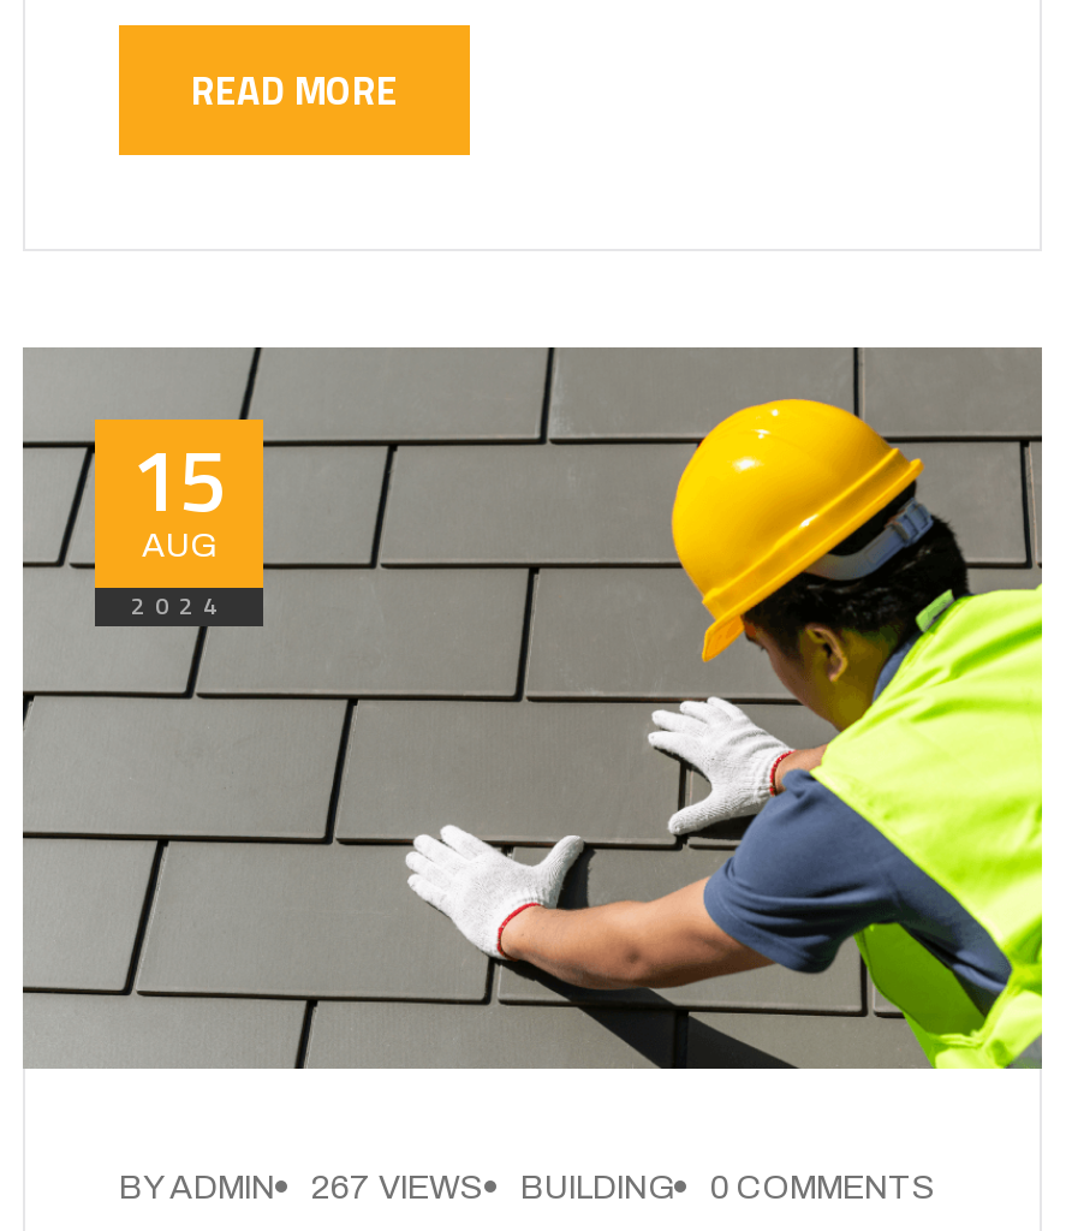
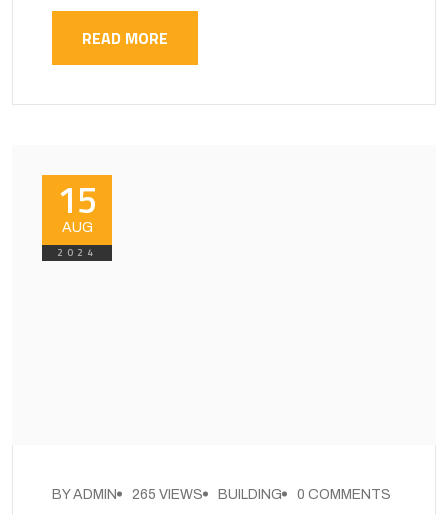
- [image]

- BY ADMIN 267 VIEWS BUILDING 0 COMMENTS
+ BY ADMIN 265 VIEWS BUILDING 0 COMMENTS
